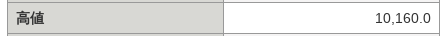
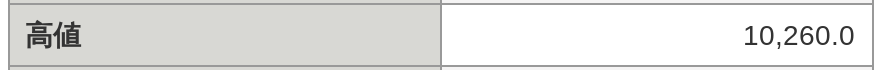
- 10,160.0
+ 10,260.0
